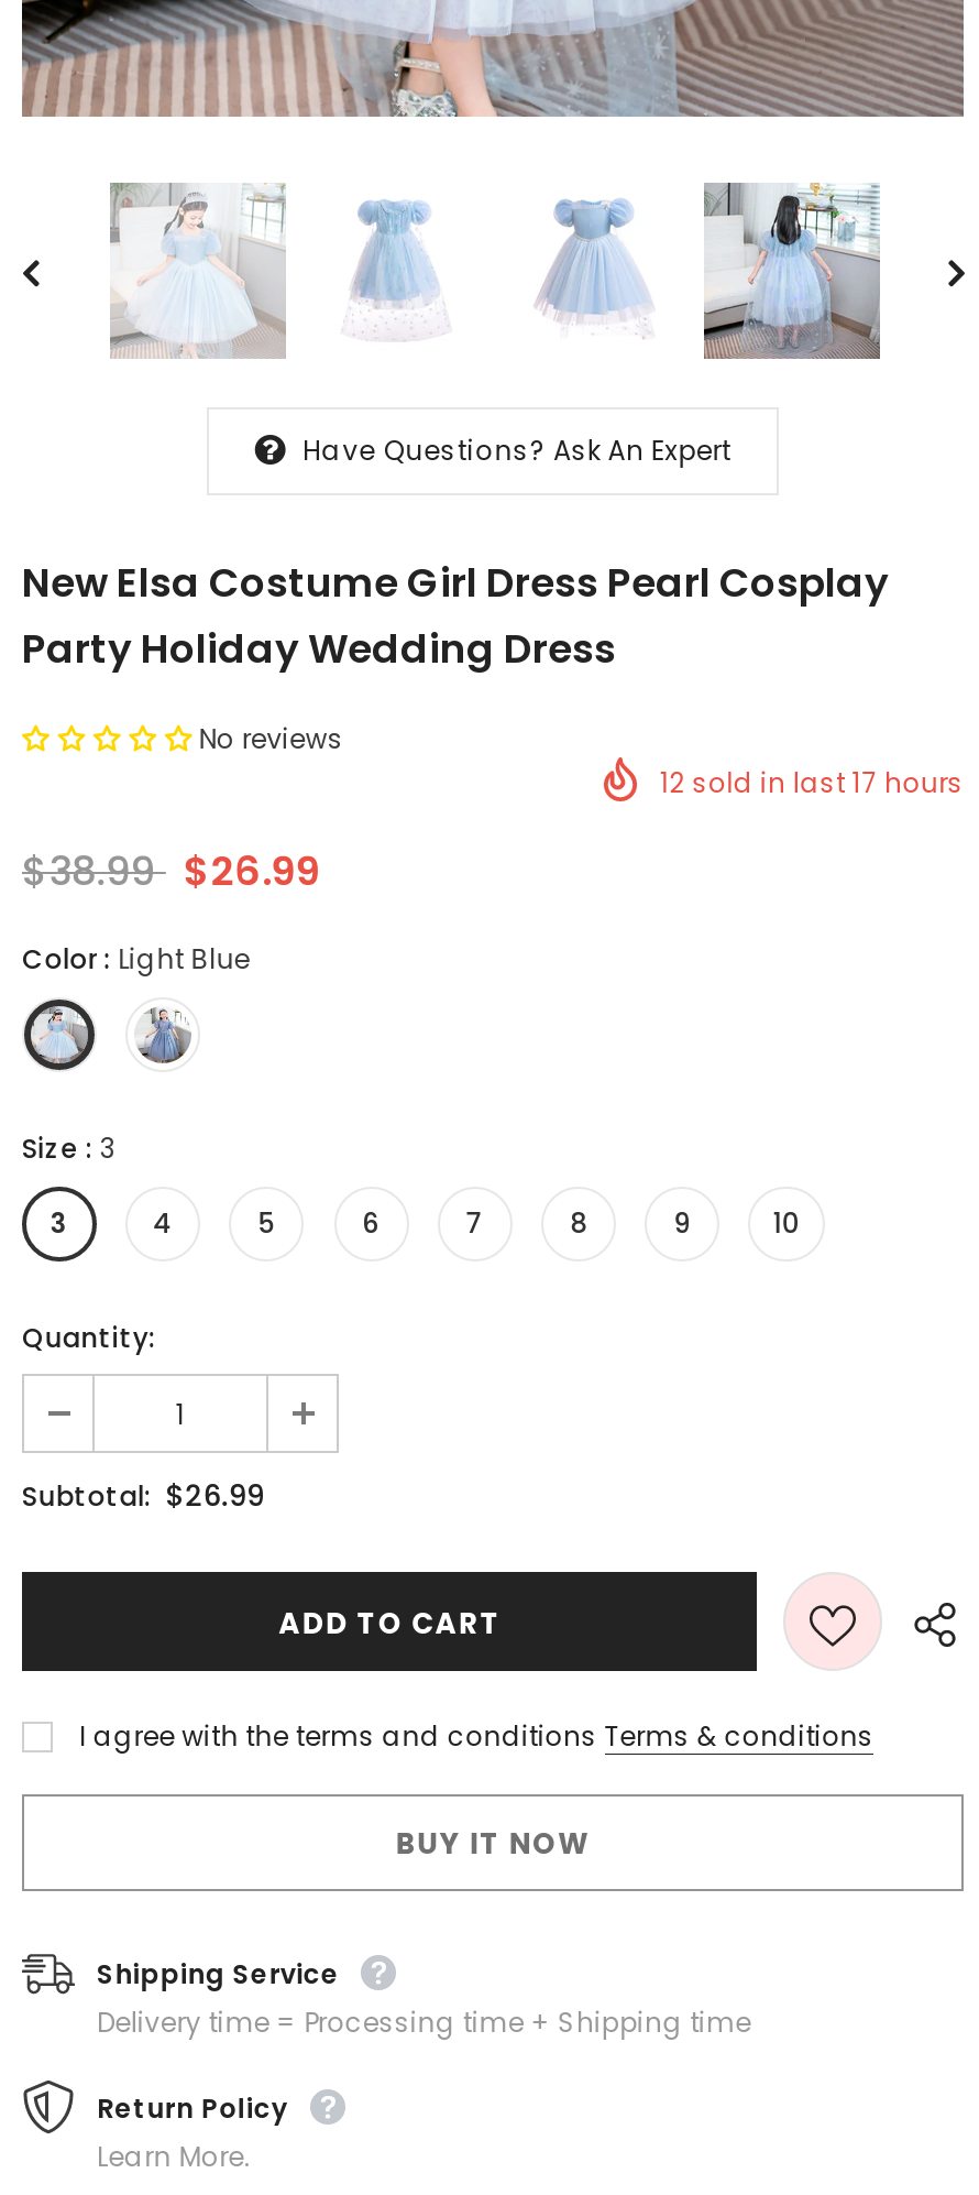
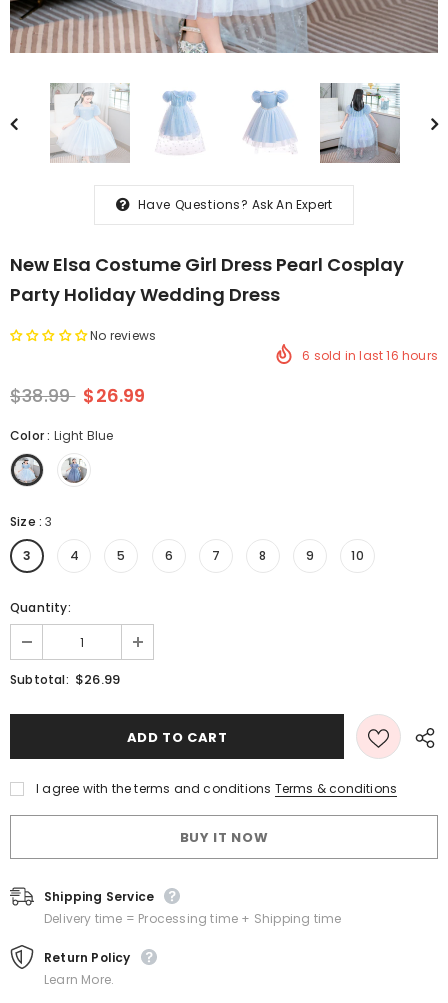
- 12 sold in last 17 hours
+ 6 sold in last 16 hours
